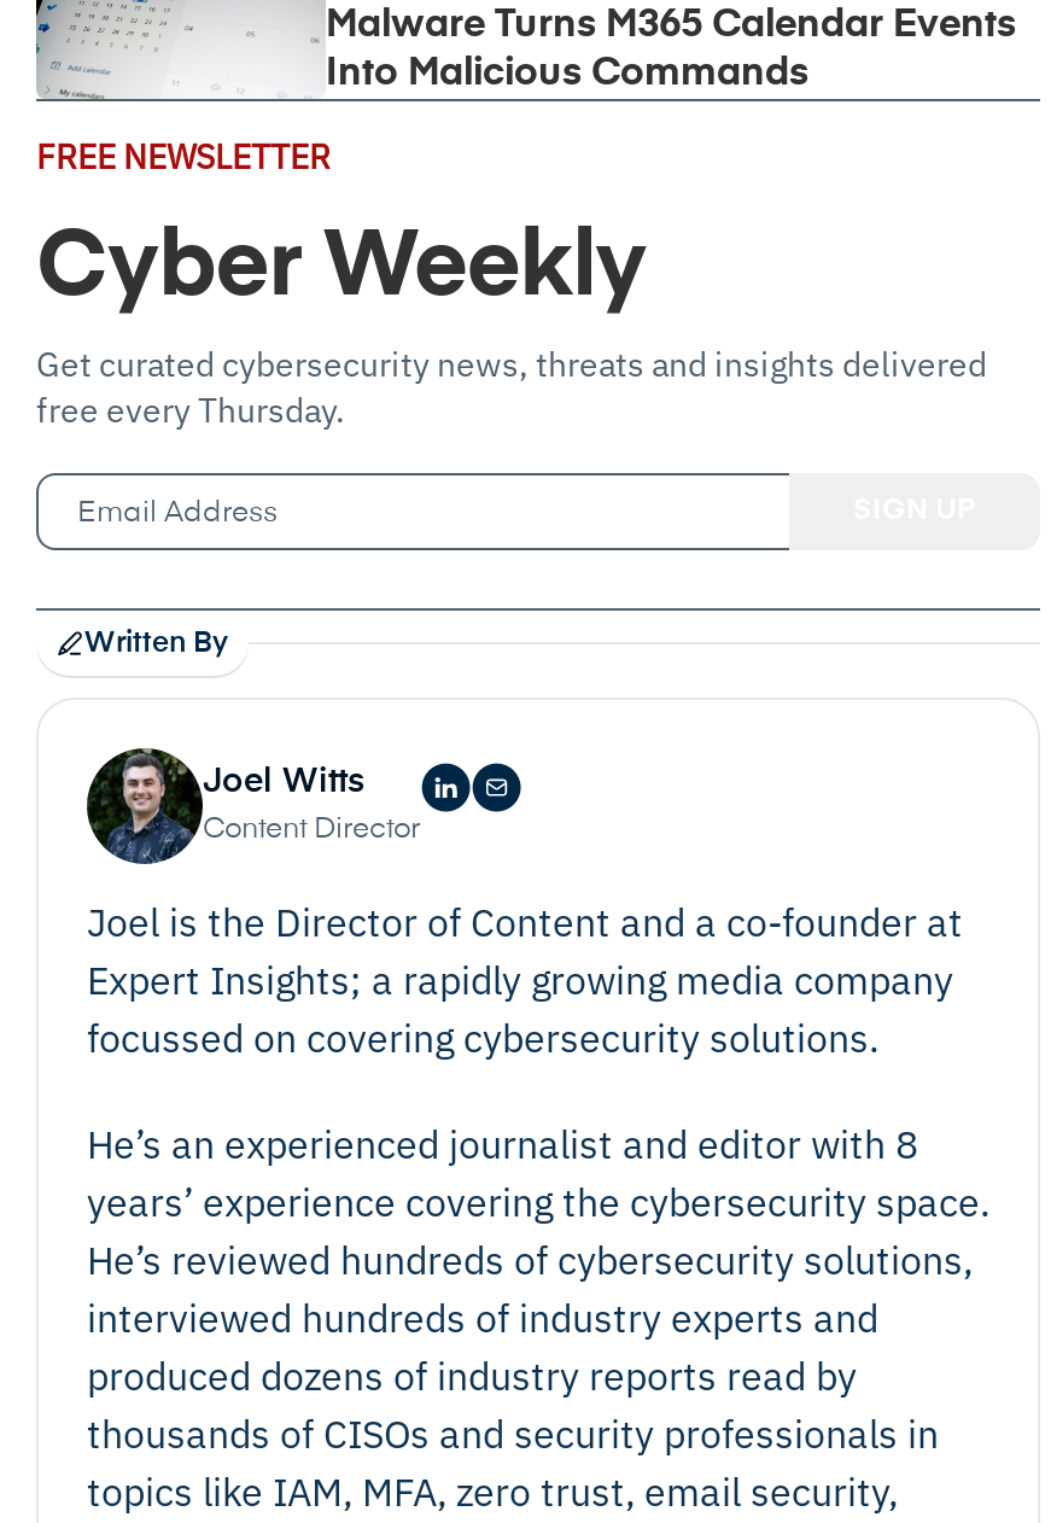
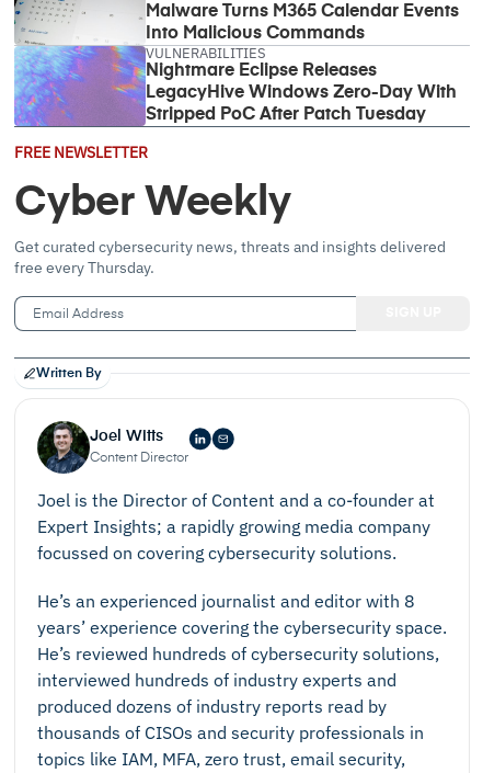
+ [image]
+ VULNERABILITIES
+ Nightmare Eclipse Releases
+ LegacyHive Windows Zero-Day With
+ Stripped PoC After Patch Tuesday
